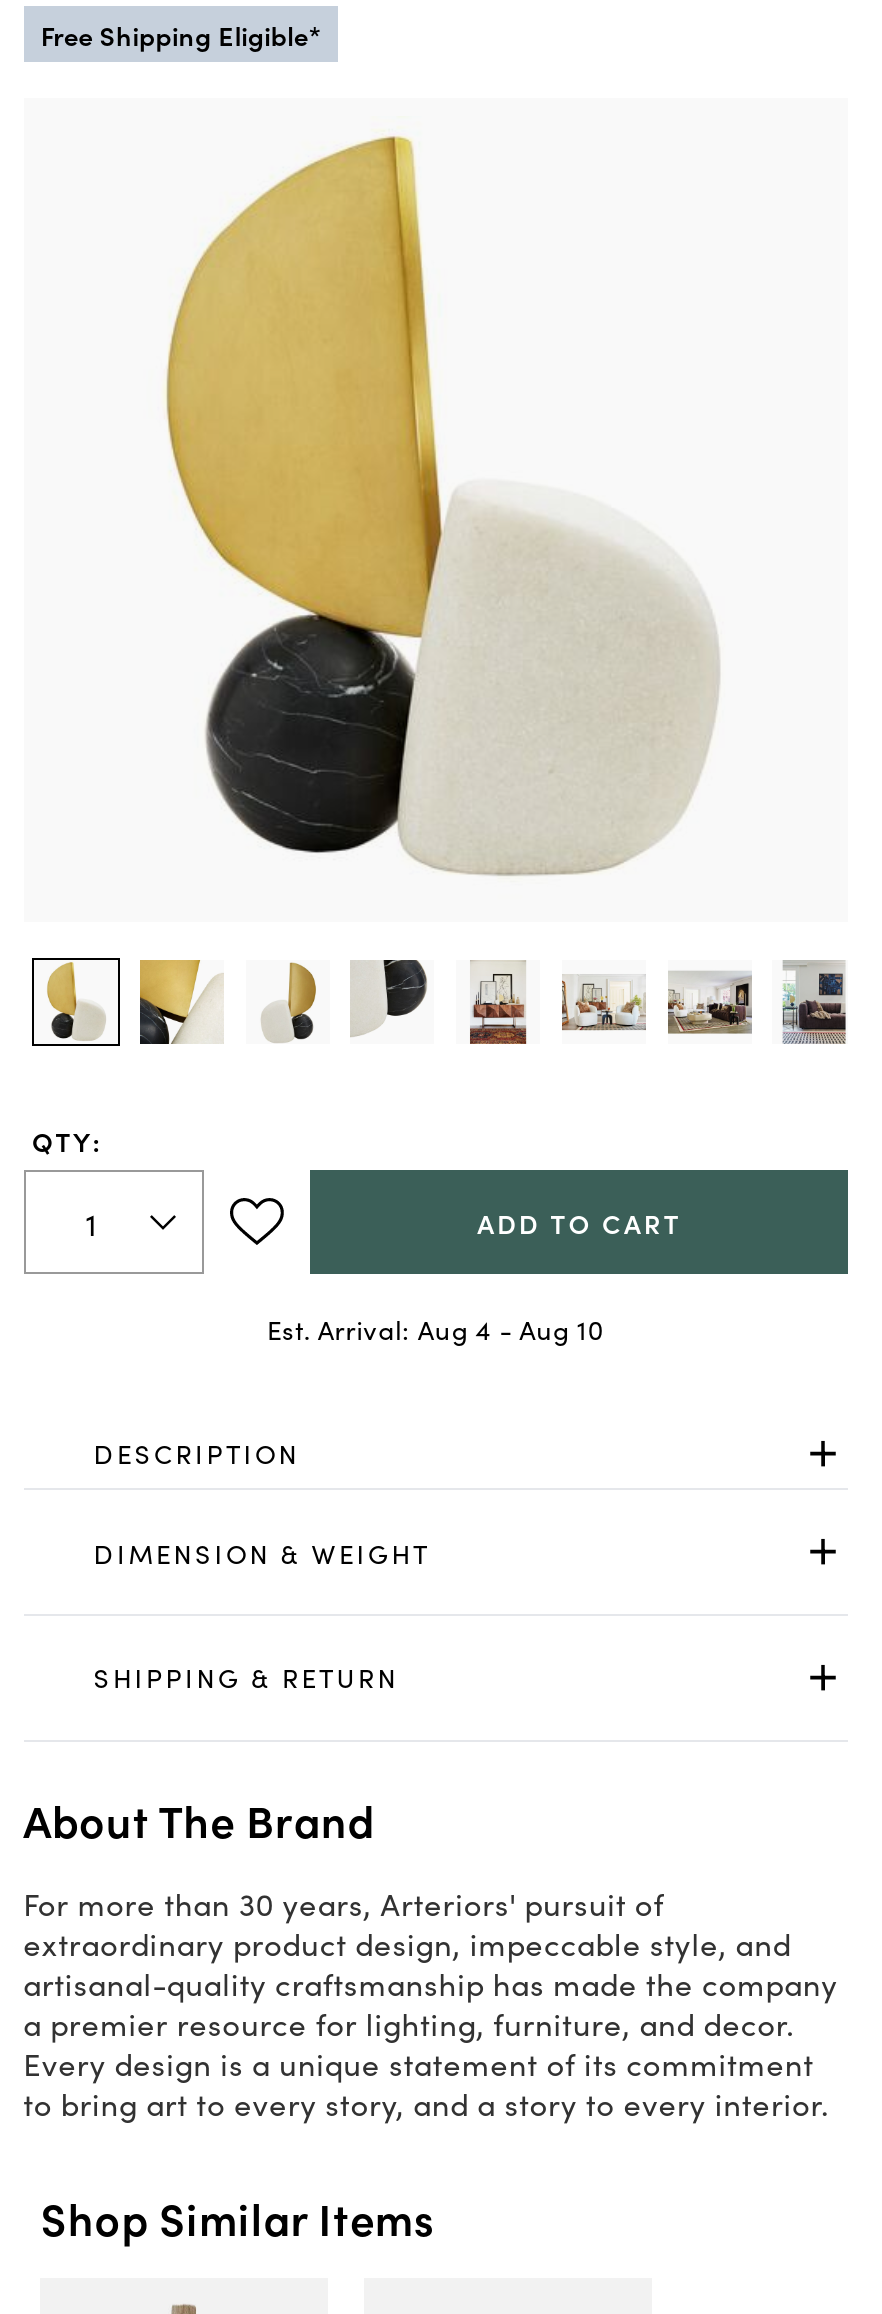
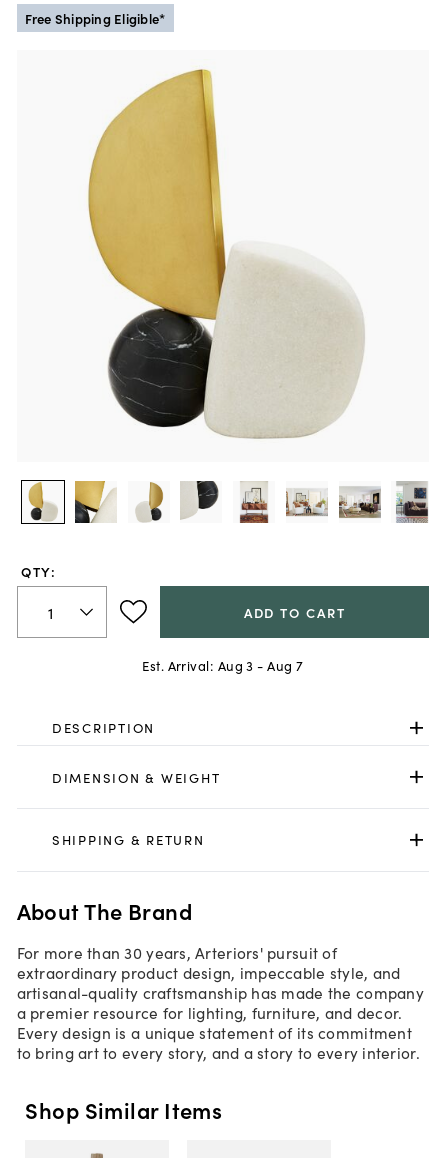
- Est. Arrival: Aug 4 - Aug 10
+ Est. Arrival: Aug 3 - Aug 7
